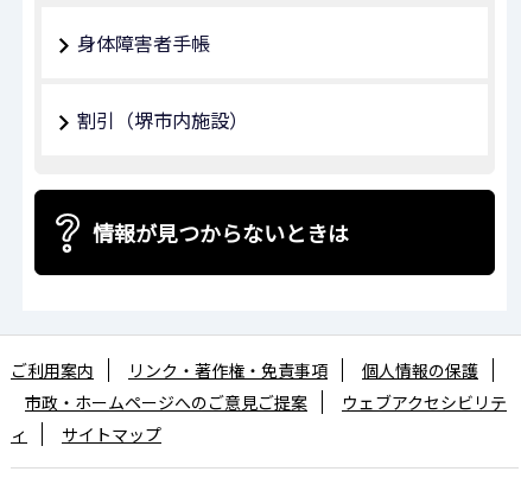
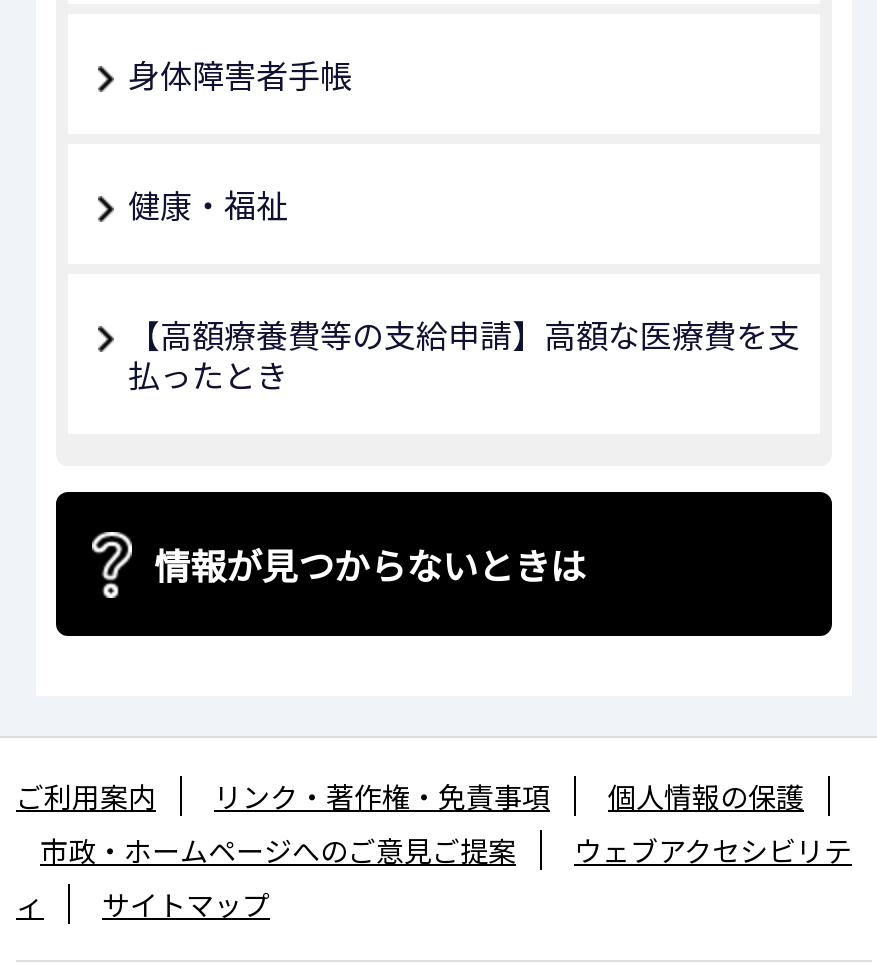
- 割引（堺市内施設）
+ 健康・福祉
+ 【高額療養費等の支給申請】高額な医療費を支
+ 払ったとき
